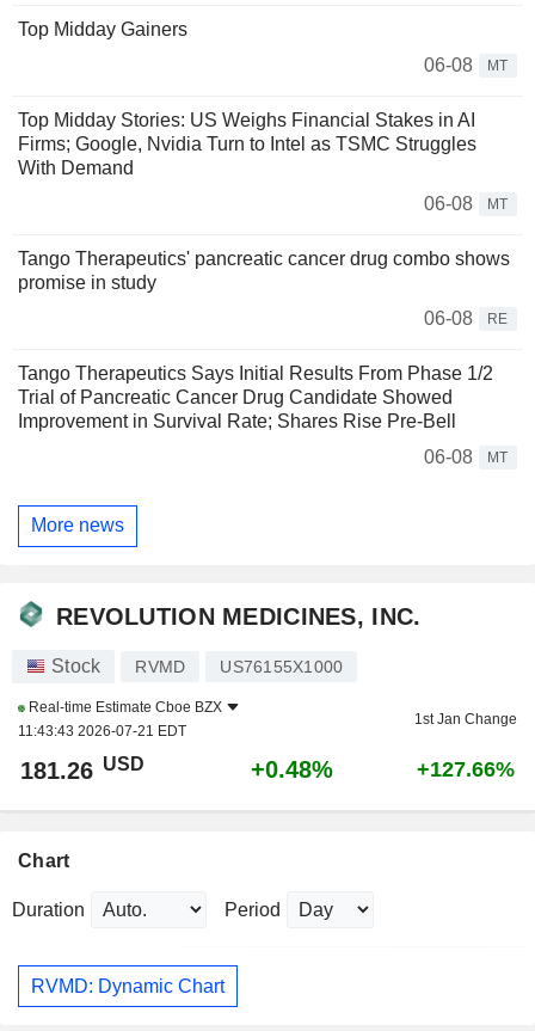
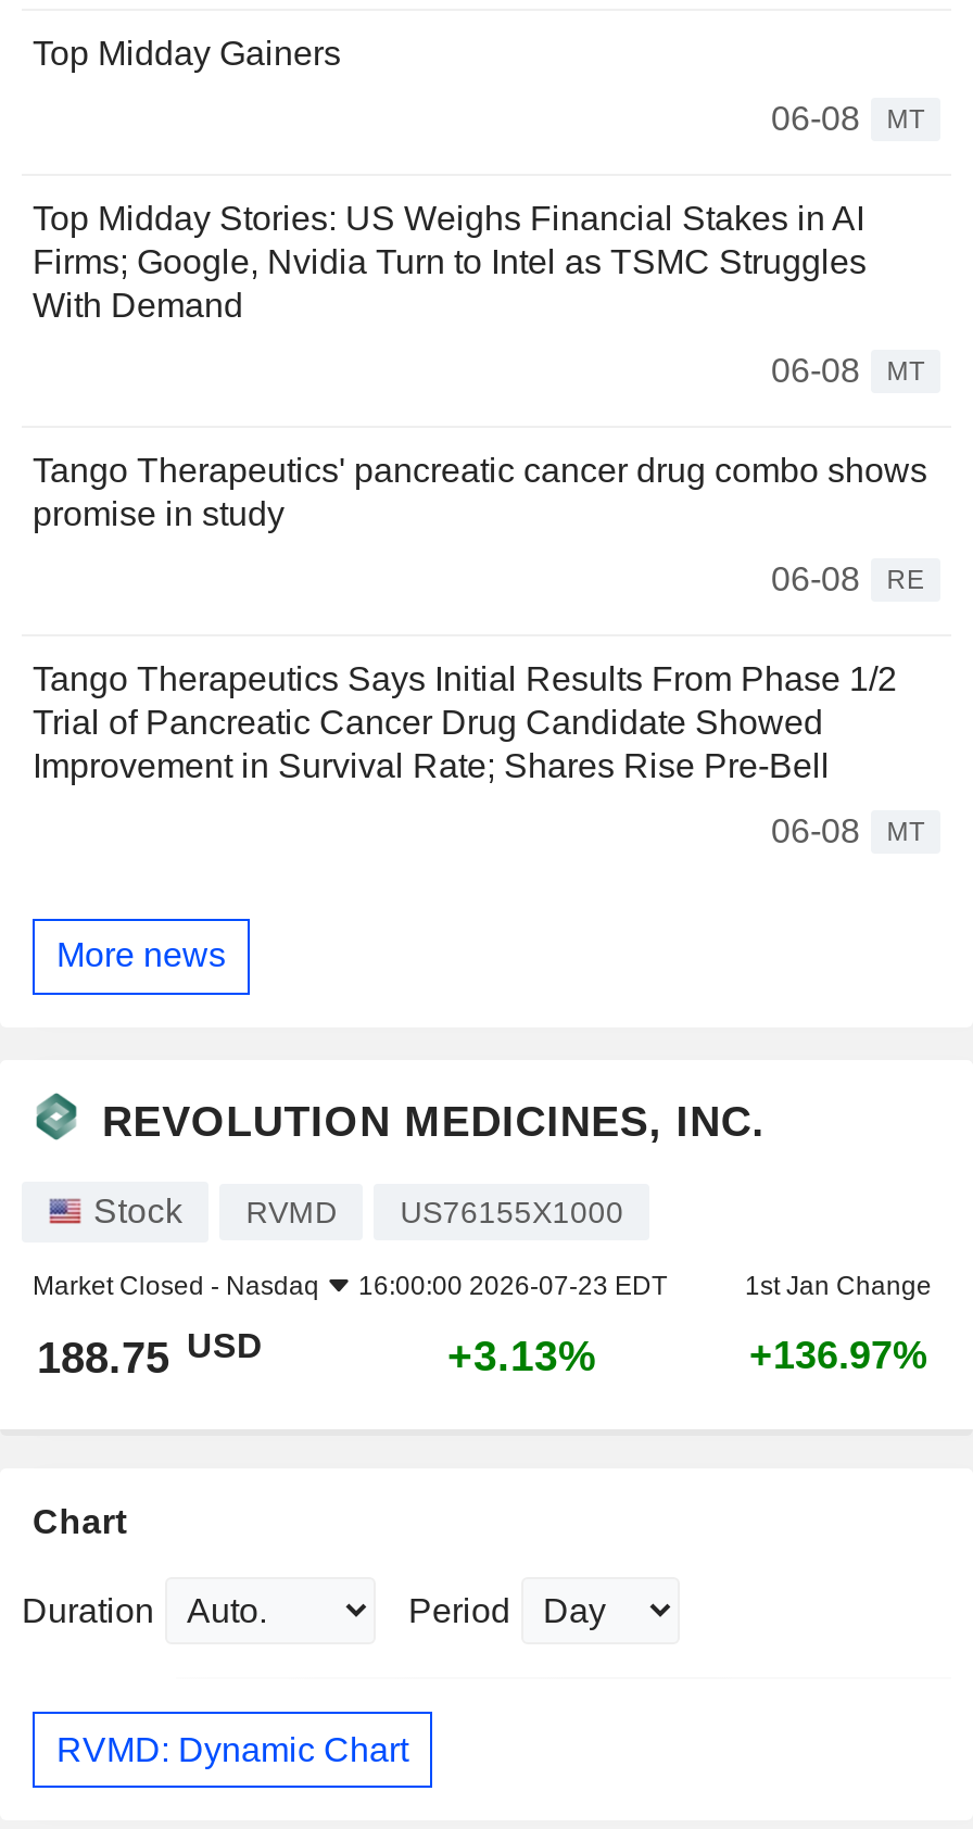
- Real-time Estimate Cboe BZX
- 11:43:43 2026-07-21 EDT
+ Market Closed - Nasdaq
+ 16:00:00 2026-07-23 EDT

- 181.26 USD
+ 188.75 USD

- +0.48%
+ +3.13%

- +127.66%
+ +136.97%
